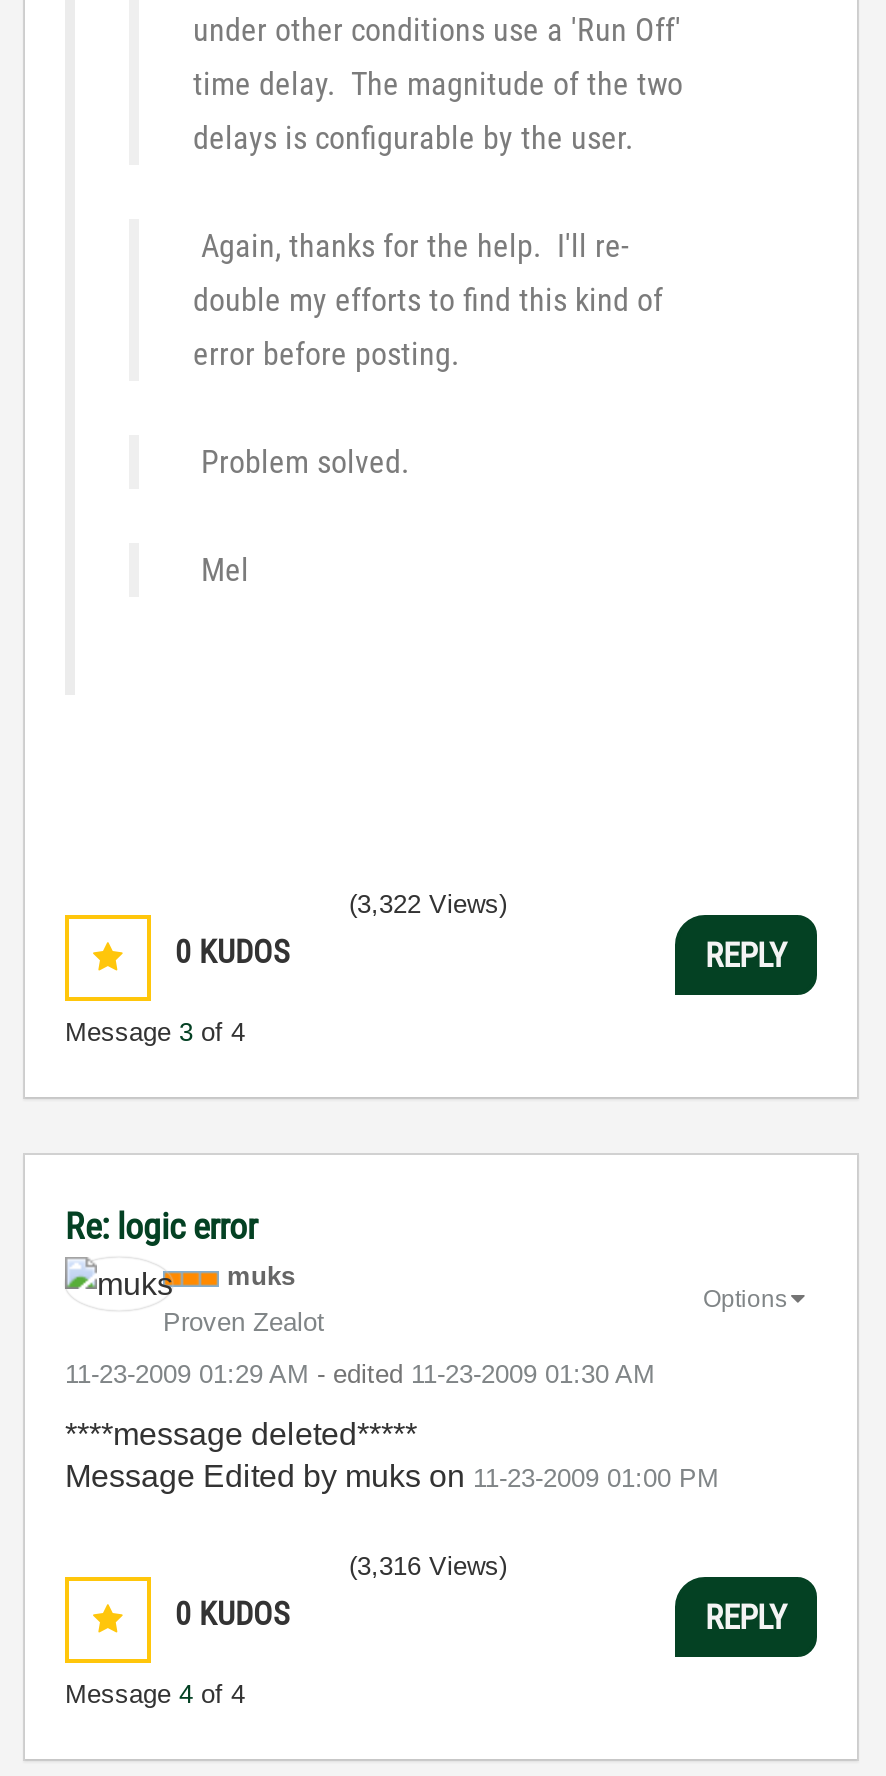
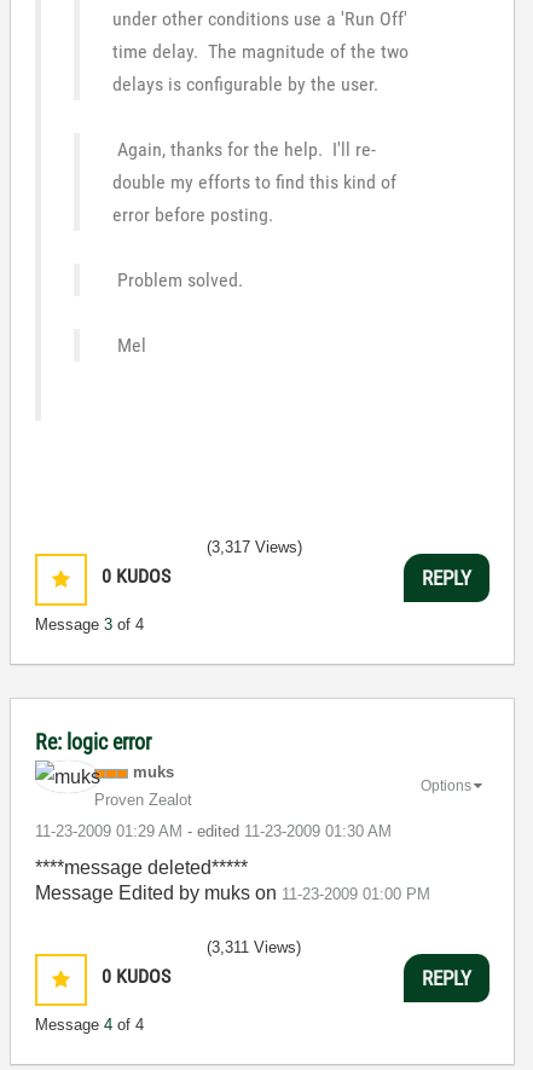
- (3,322 Views)
+ (3,317 Views)

- (3,316 Views)
+ (3,311 Views)
